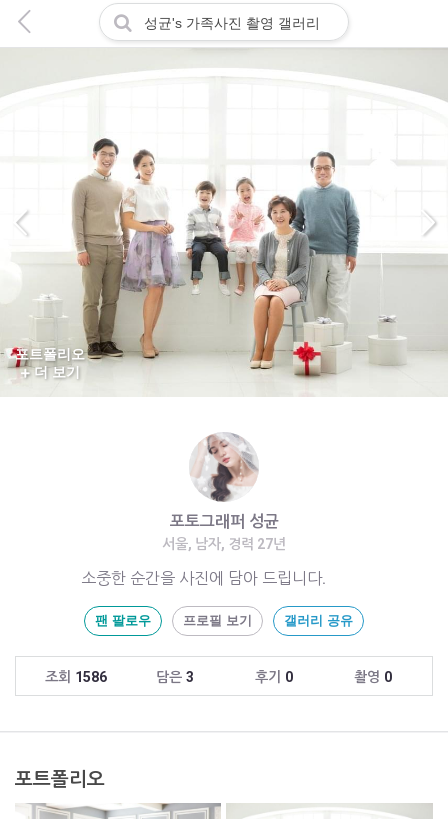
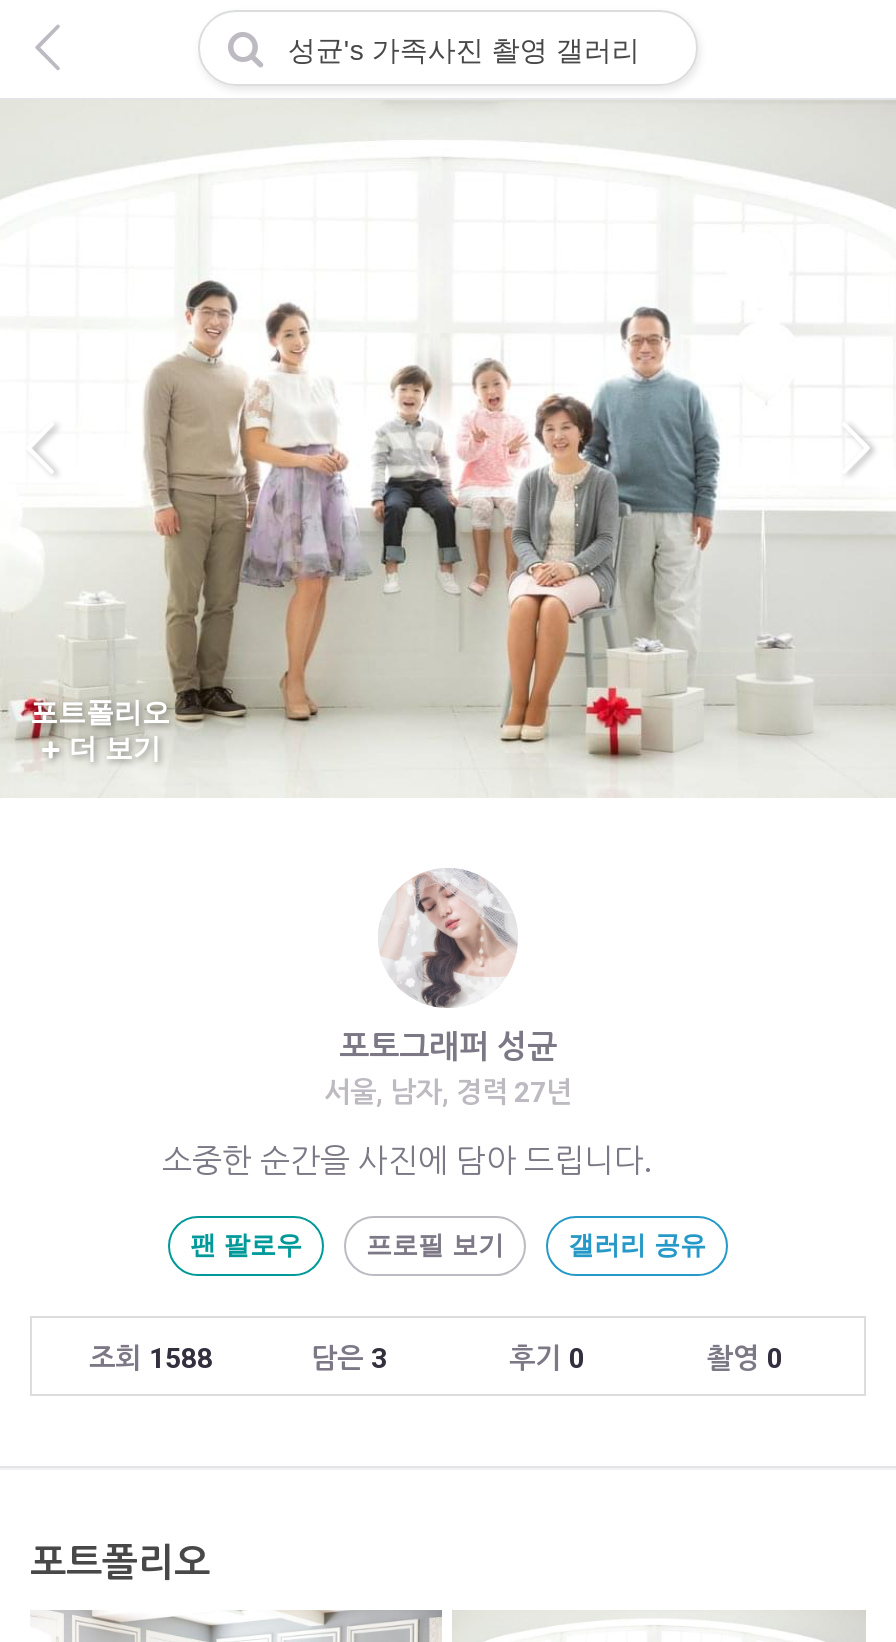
- 조회 1586
+ 조회 1588
